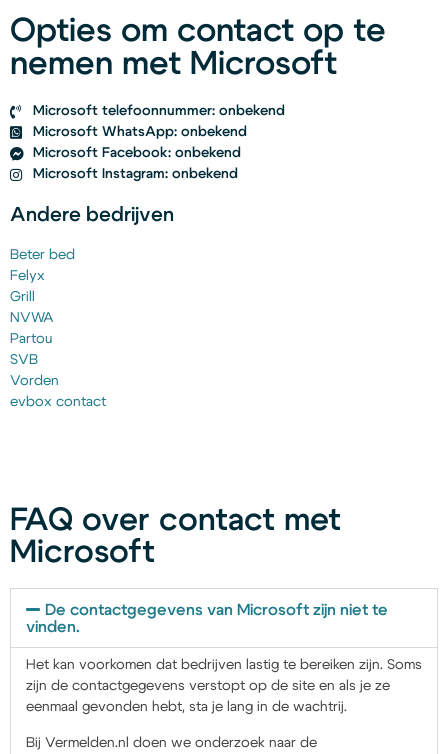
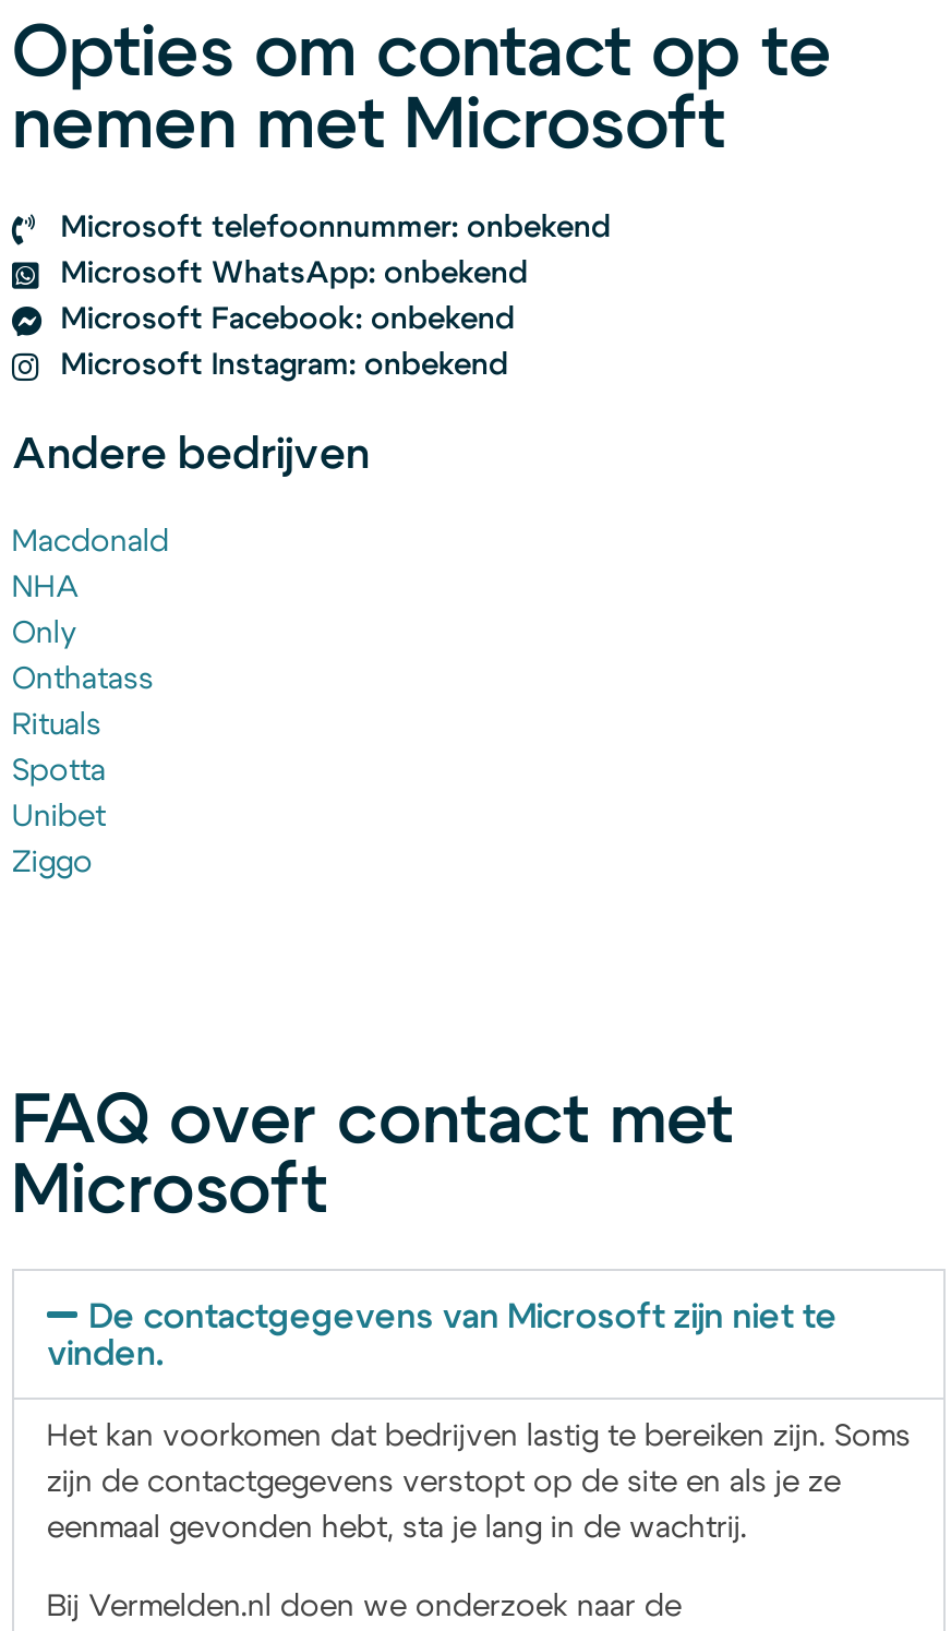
- Beter bed
+ Macdonald

- Felyx
+ NHA

- Grill
+ Only

- NVWA
+ Onthatass

- Partou
+ Rituals

- SVB
+ Spotta

- Vorden
+ Unibet

- evbox contact
+ Ziggo
